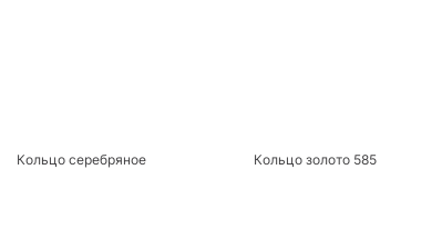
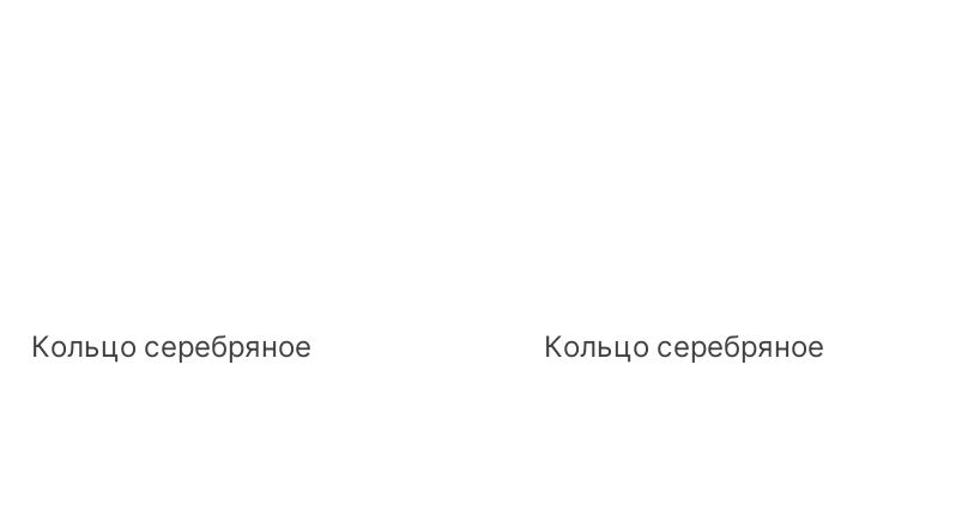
- Кольцо золото 585
+ Кольцо серебряное
